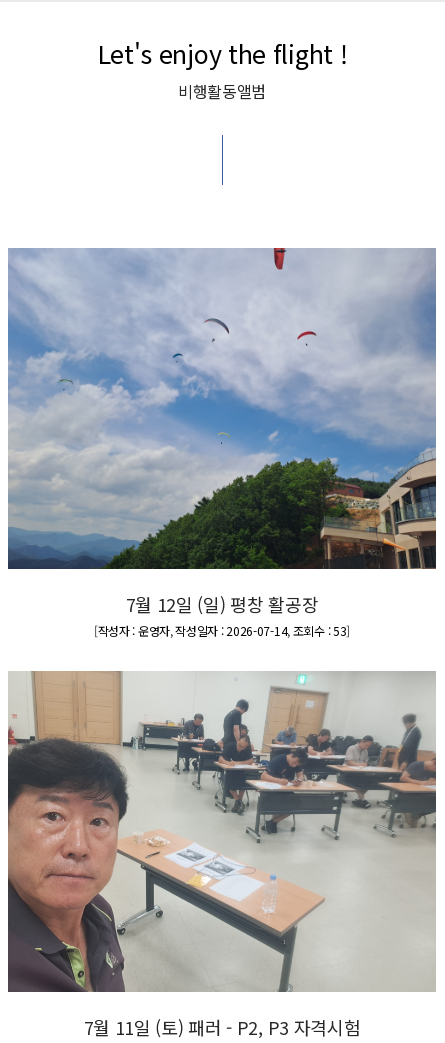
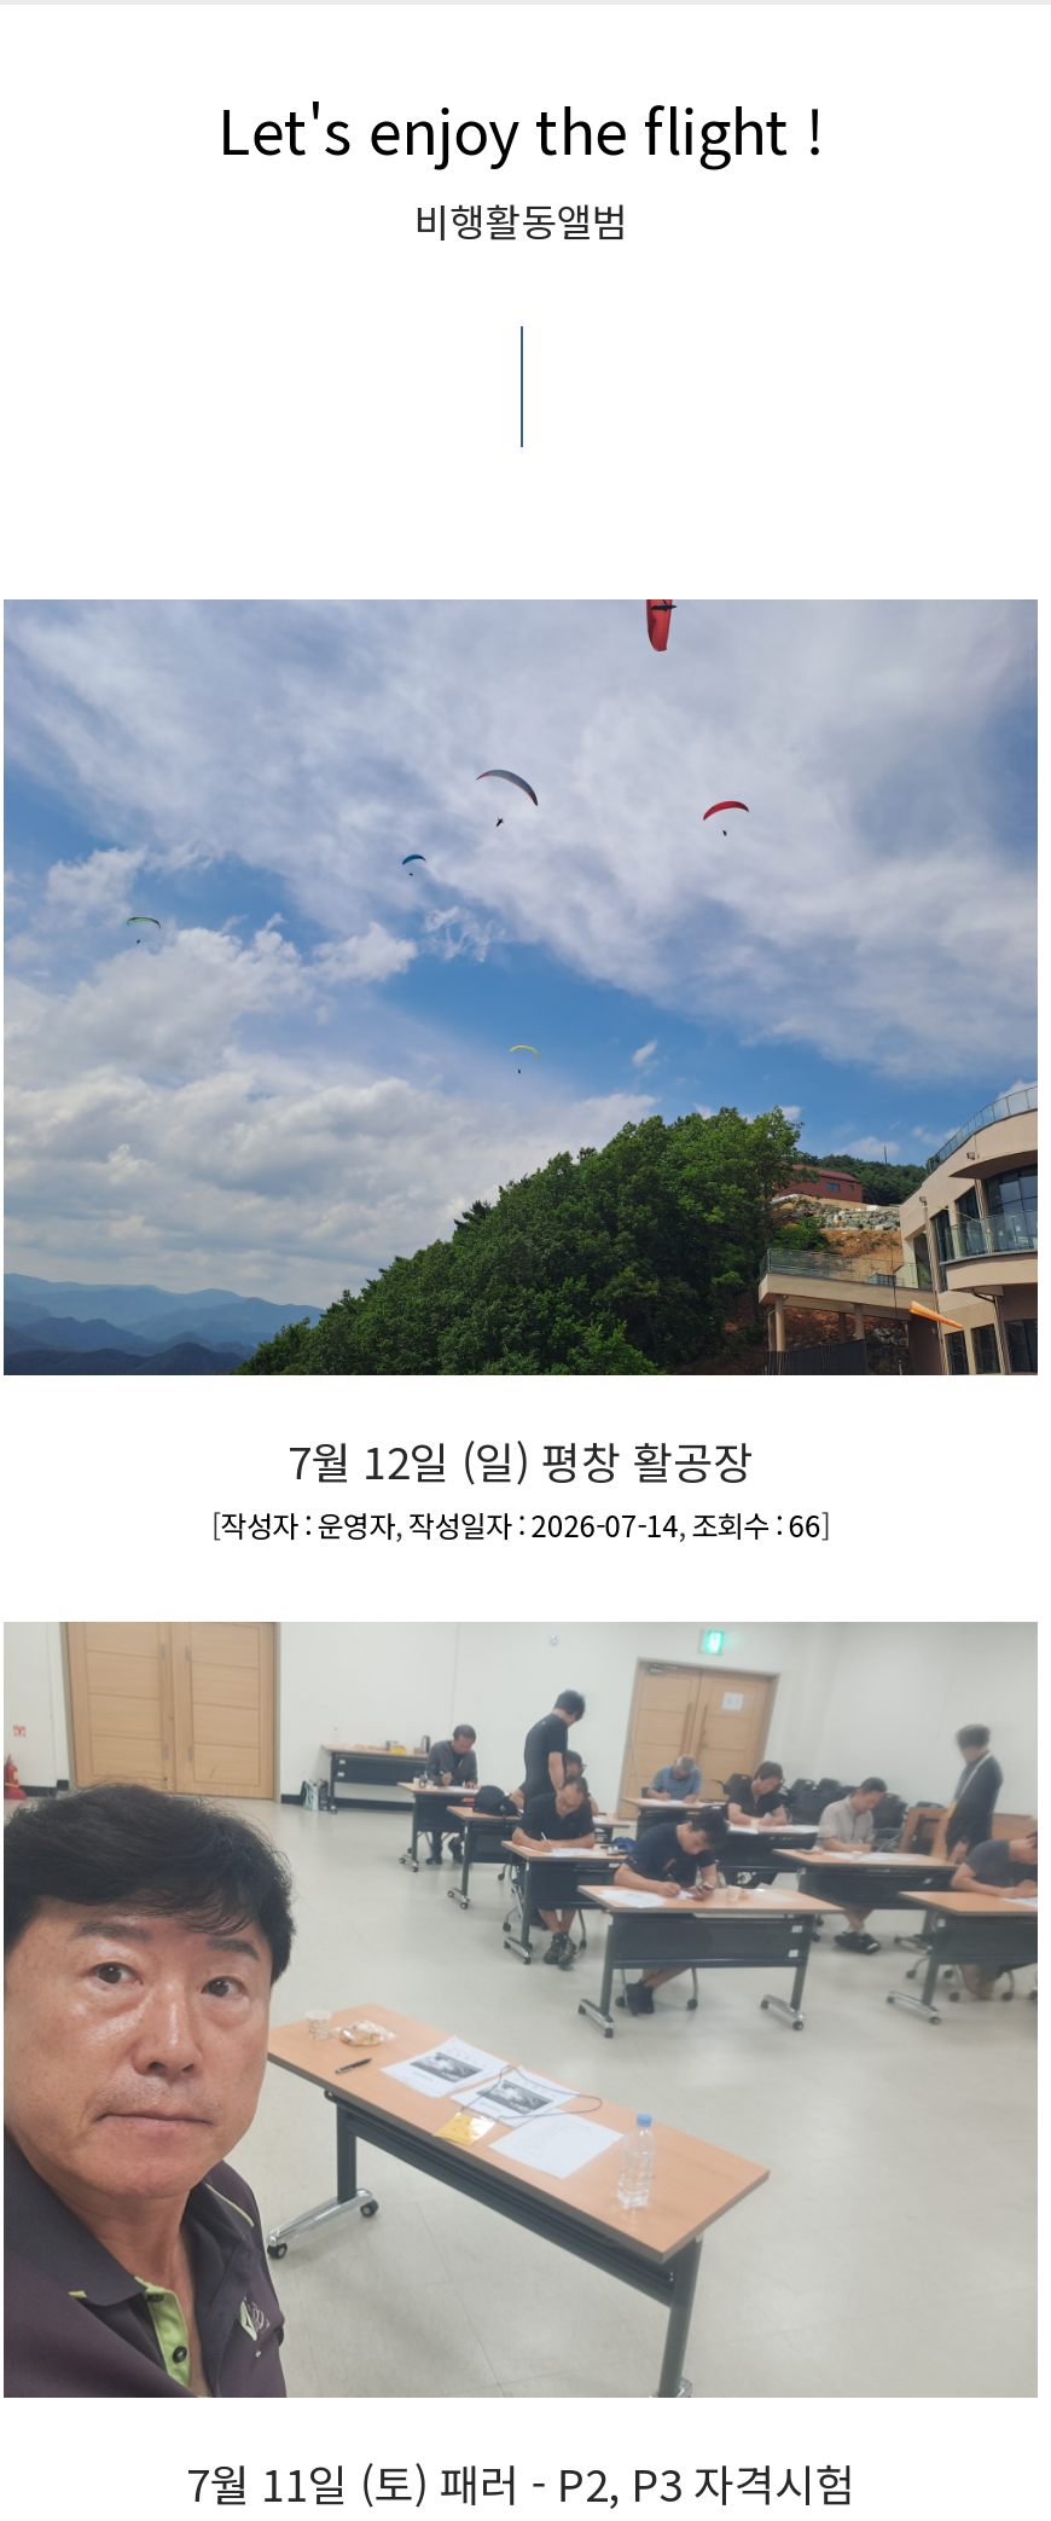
- [작성자 : 운영자, 작성일자 : 2026-07-14, 조회수 : 53]
+ [작성자 : 운영자, 작성일자 : 2026-07-14, 조회수 : 66]
